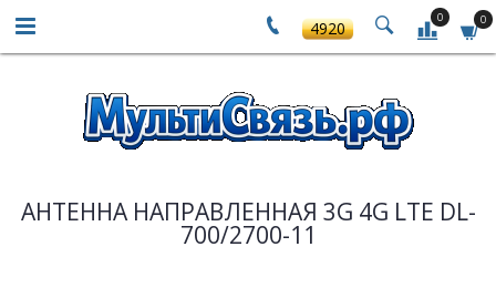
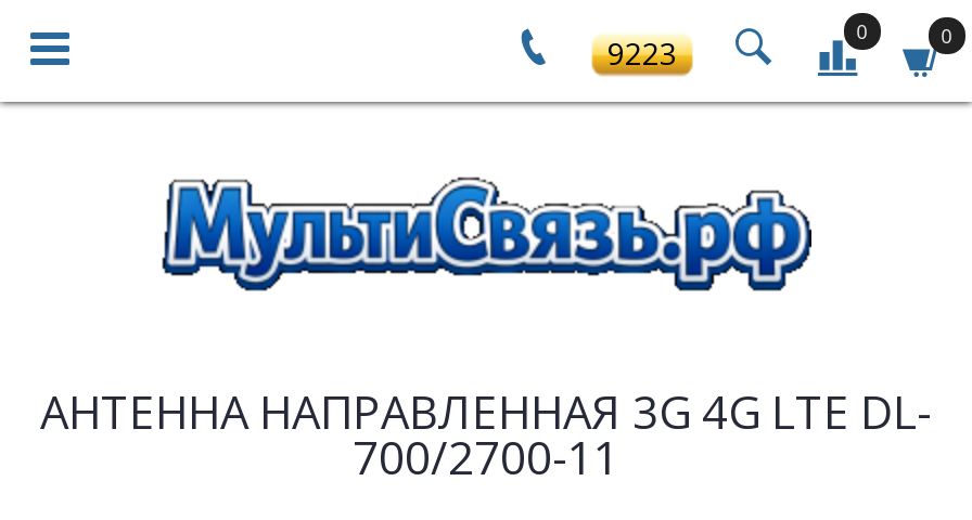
- 4920
+ 9223
